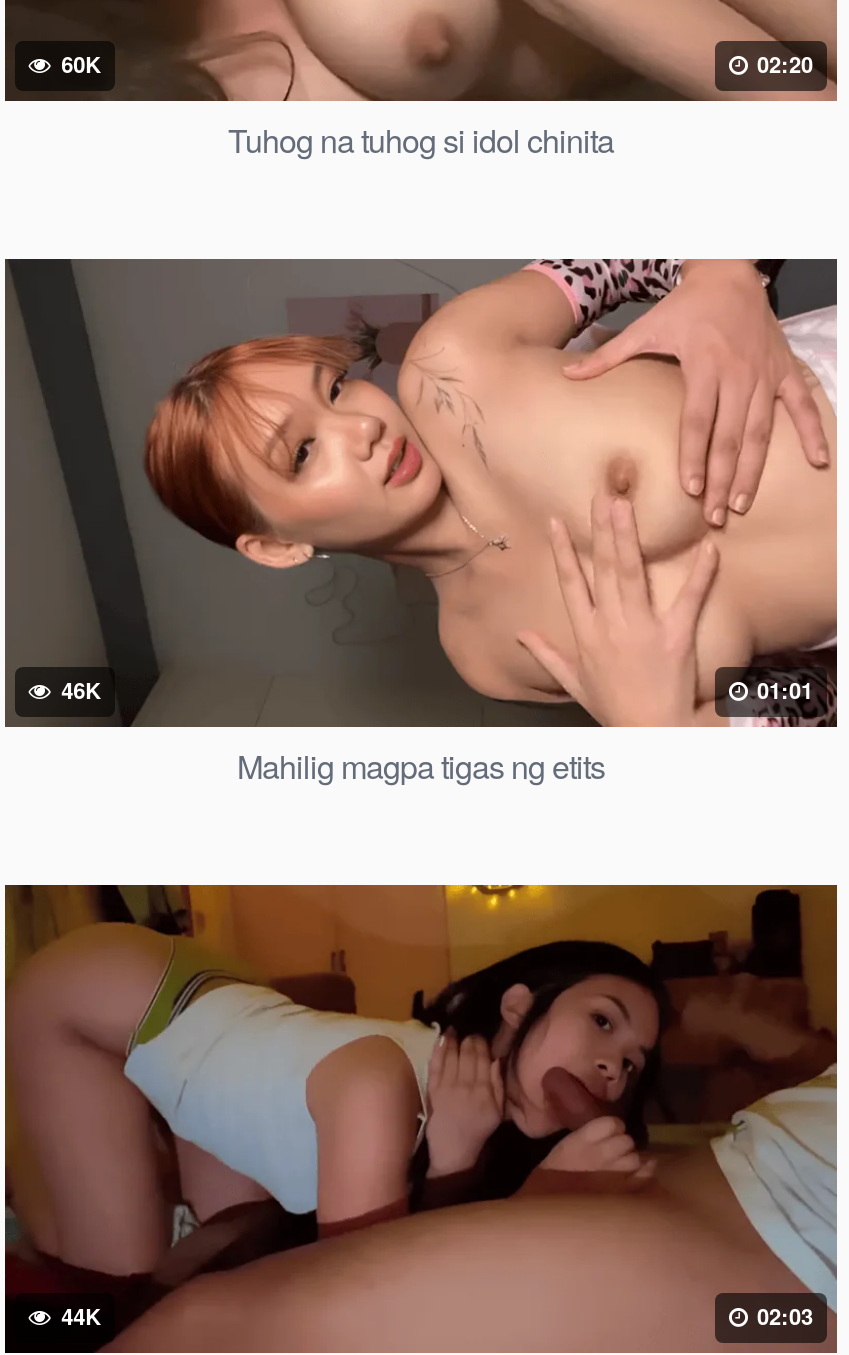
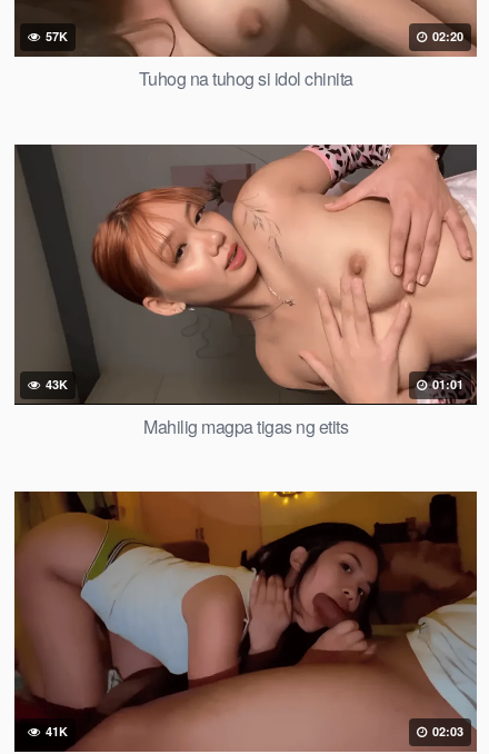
- 60K
+ 57K

- 46K
+ 43K

- 44K
+ 41K
